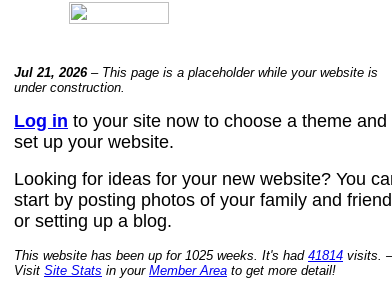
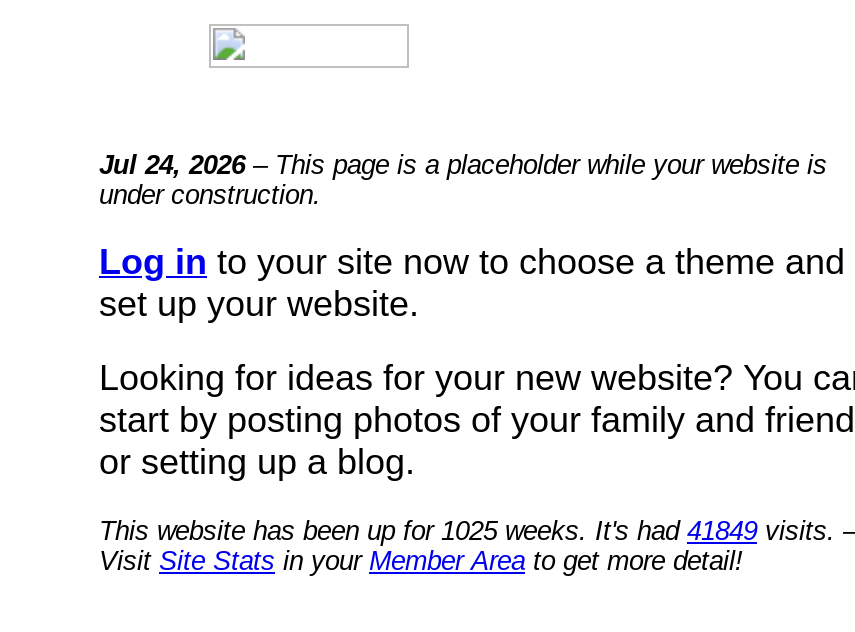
- Jul 21, 2026 – This page is a placeholder while your website is
+ Jul 24, 2026 – This page is a placeholder while your website is

- This website has been up for 1025 weeks. It's had 41814 visits. –
+ This website has been up for 1025 weeks. It's had 41849 visits. –
